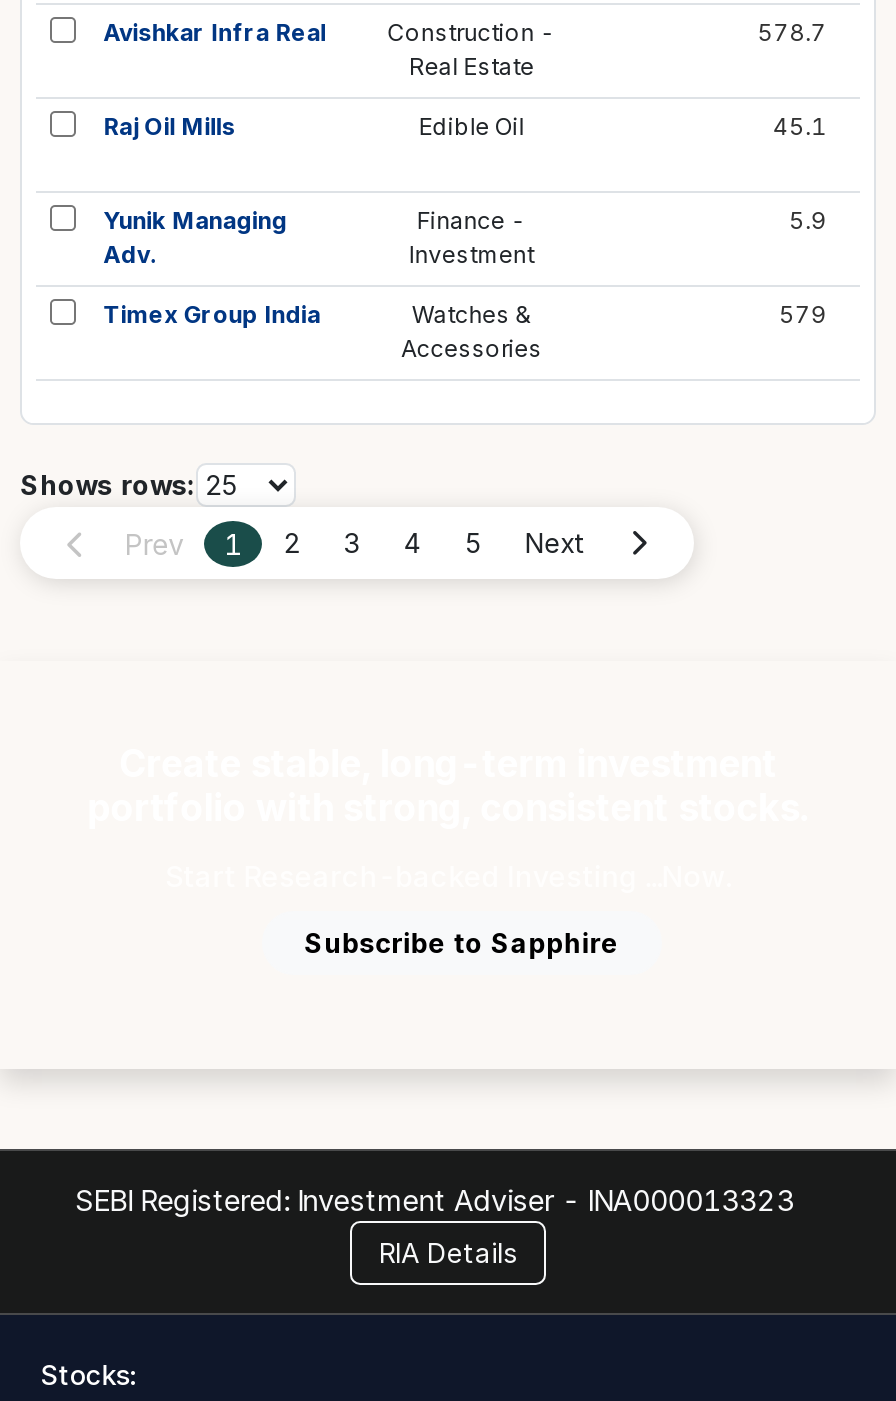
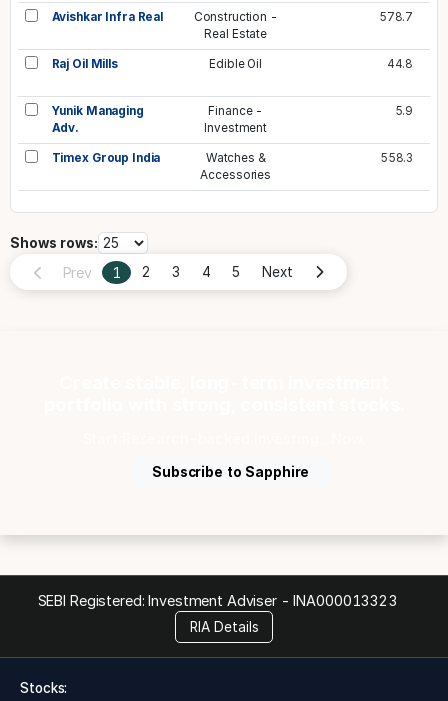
- 45.1
+ 44.8

- 579
+ 558.3
